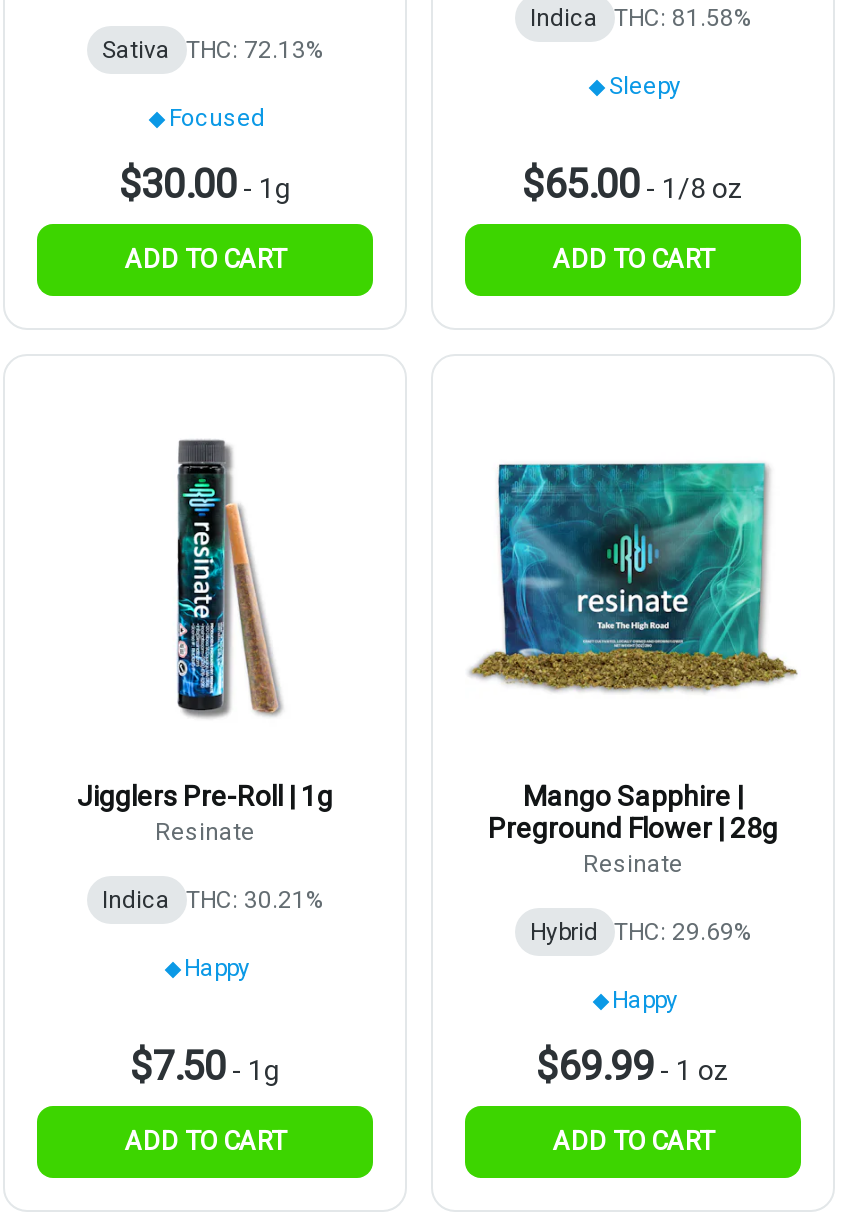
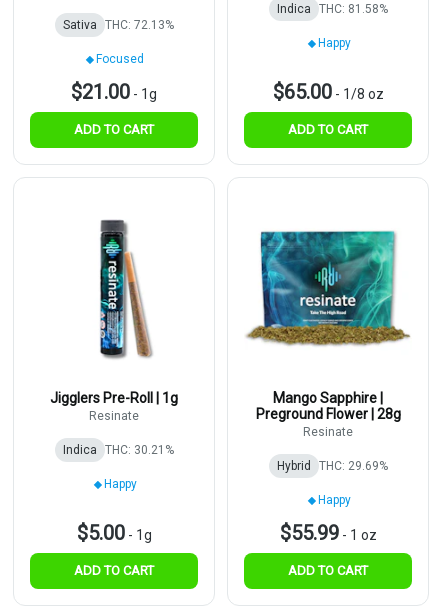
- Sleepy
+ Happy

- $30.00- 1g
+ $21.00- 1g

- $7.50- 1g
+ $5.00- 1g

- $69.99- 1 oz
+ $55.99- 1 oz
